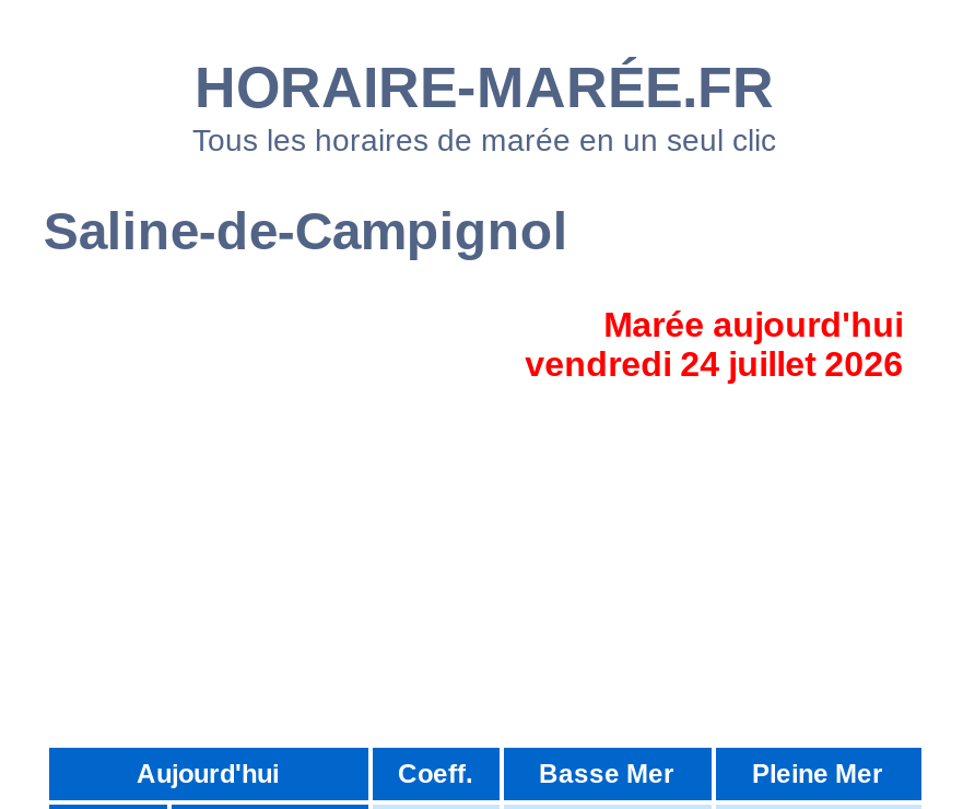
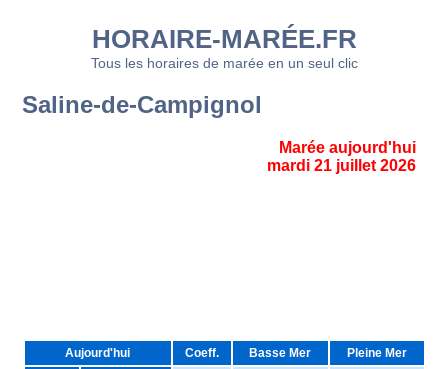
- vendredi 24 juillet 2026
+ mardi 21 juillet 2026
